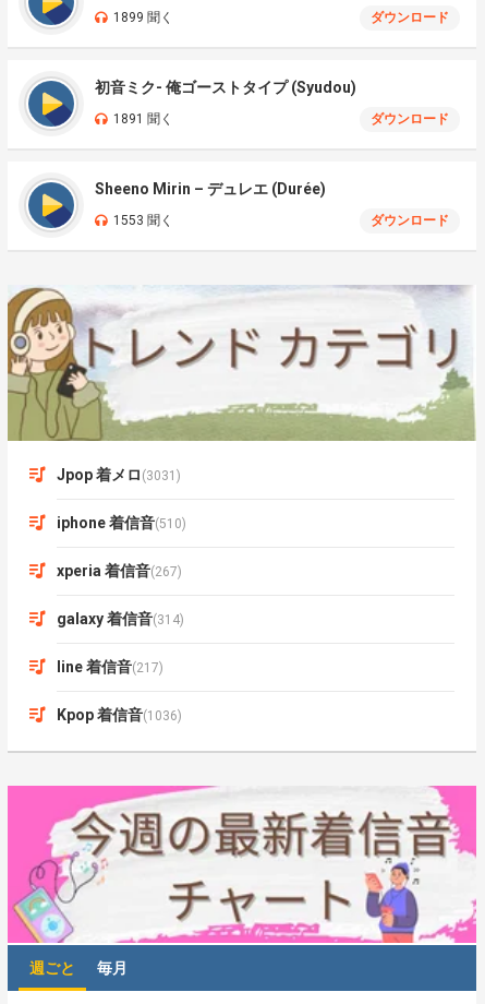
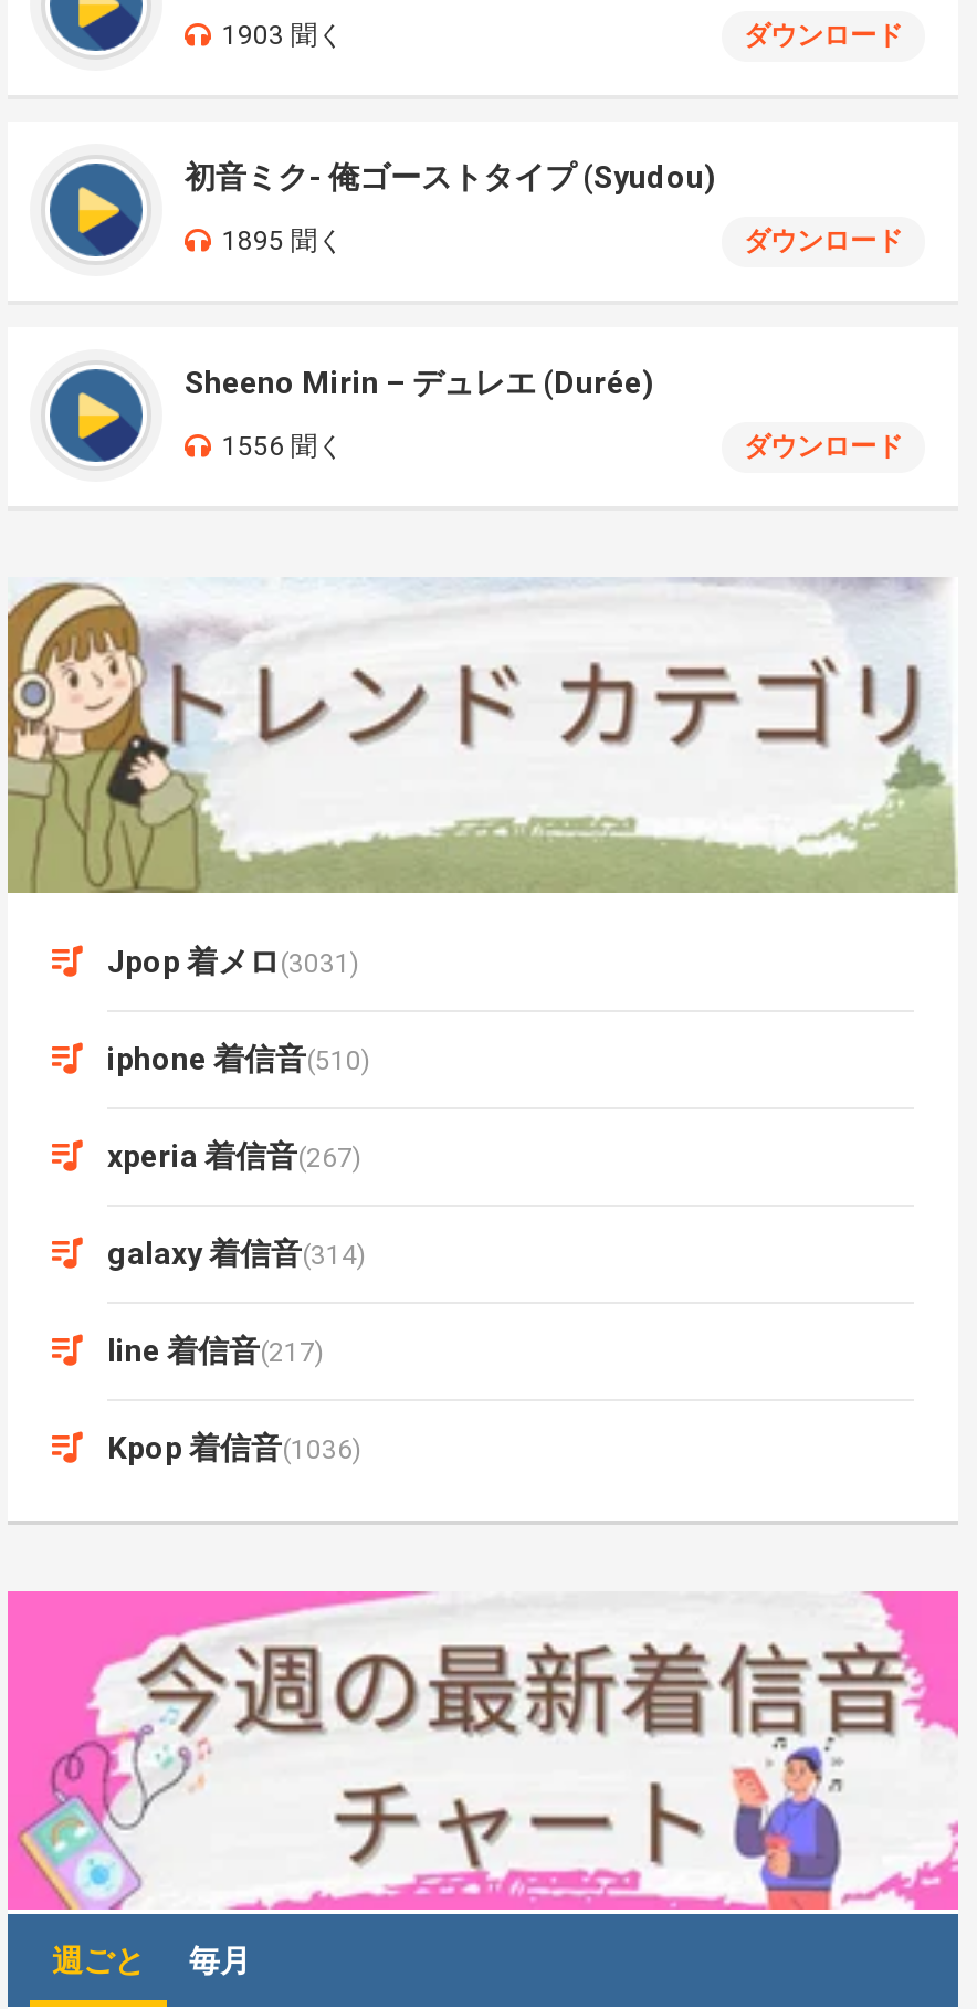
- 1899 聞く
+ 1903 聞く

- 1891 聞く
+ 1895 聞く

- 1553 聞く
+ 1556 聞く
